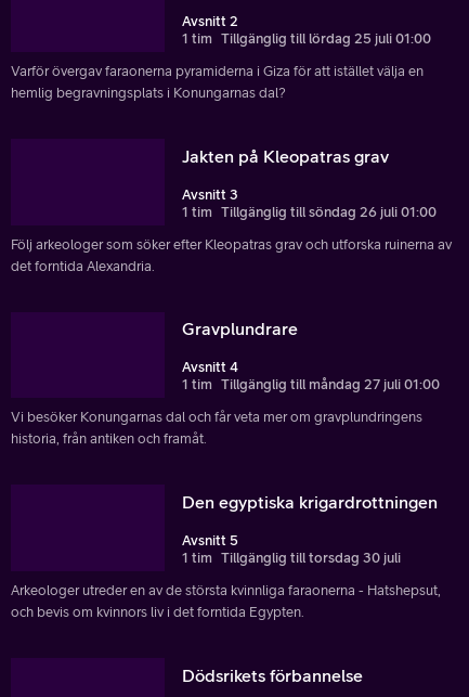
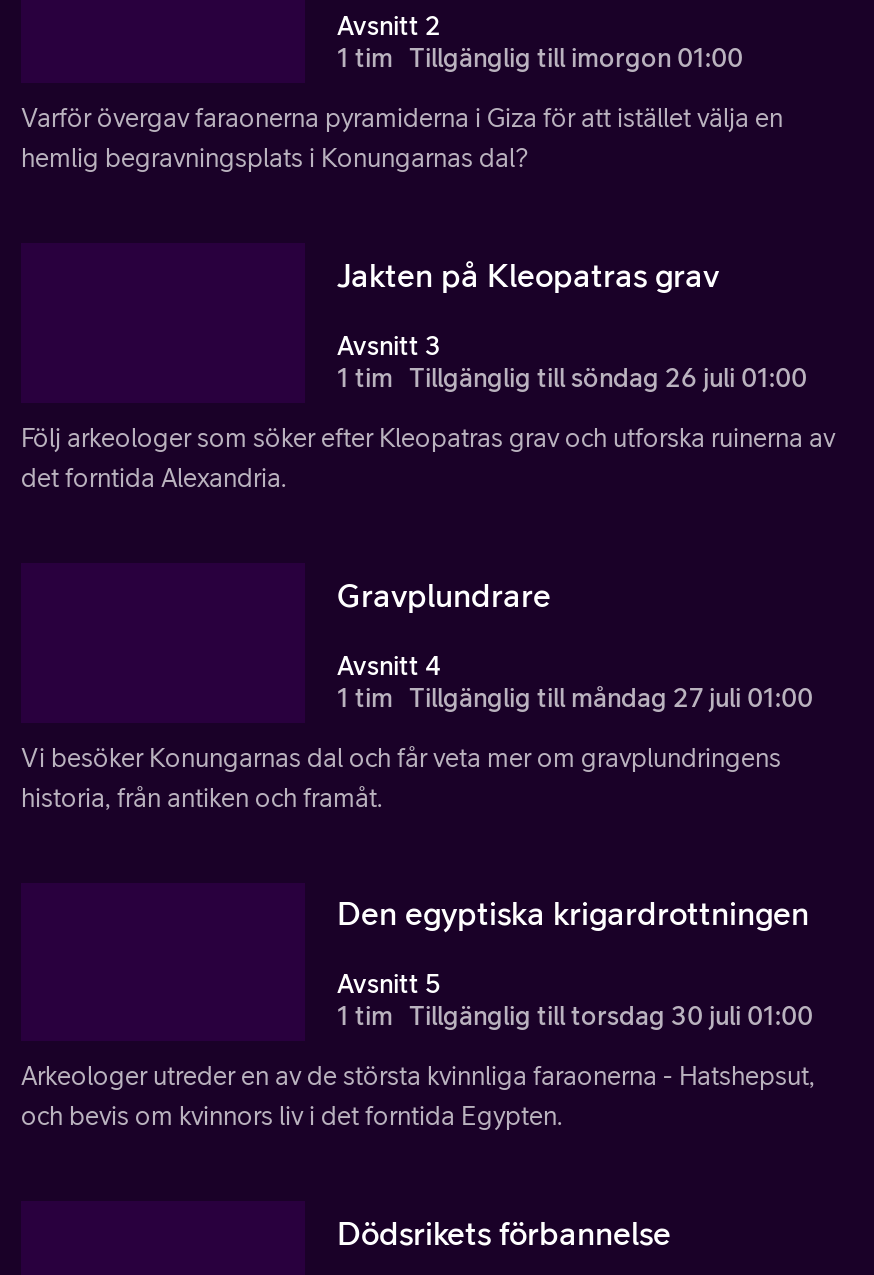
- 1 tim Tillgänglig till lördag 25 juli 01:00
+ 1 tim Tillgänglig till imorgon 01:00

- 1 tim Tillgänglig till torsdag 30 juli
+ 1 tim Tillgänglig till torsdag 30 juli 01:00
